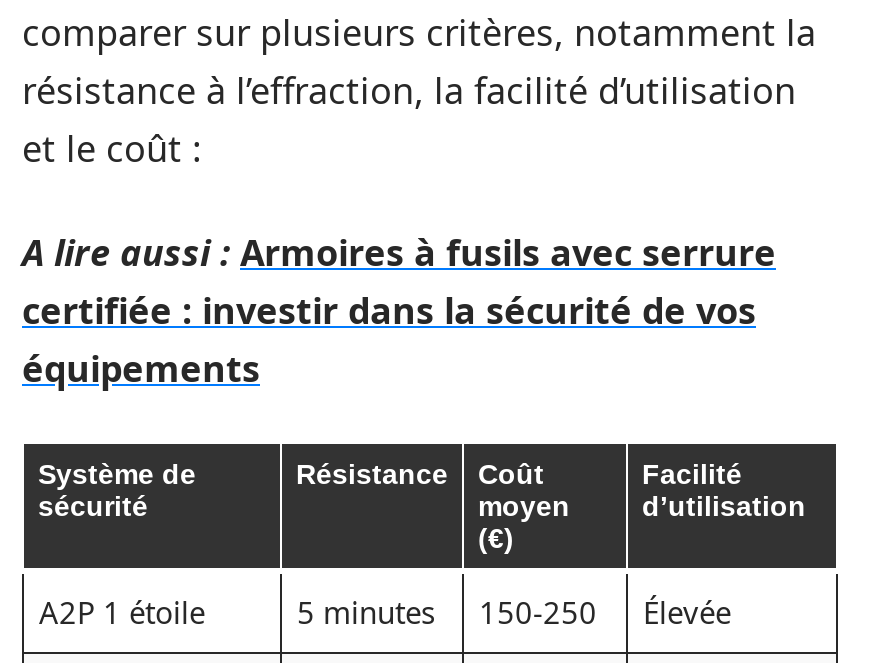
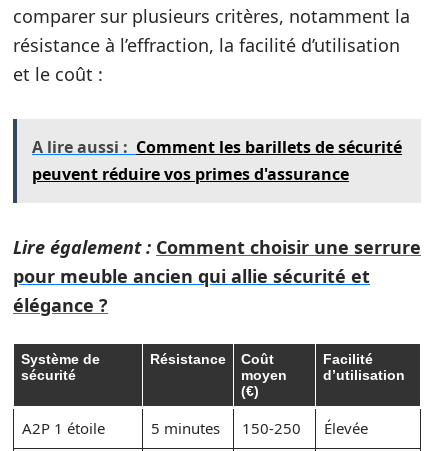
- A lire aussi : Armoires à fusils avec serrure
- certifiée : investir dans la sécurité de vos
- équipements
+ A lire aussi : Comment les barillets de sécurité
+ peuvent réduire vos primes d'assurance
+ Lire également : Comment choisir une serrure
+ pour meuble ancien qui allie sécurité et
+ élégance ?
